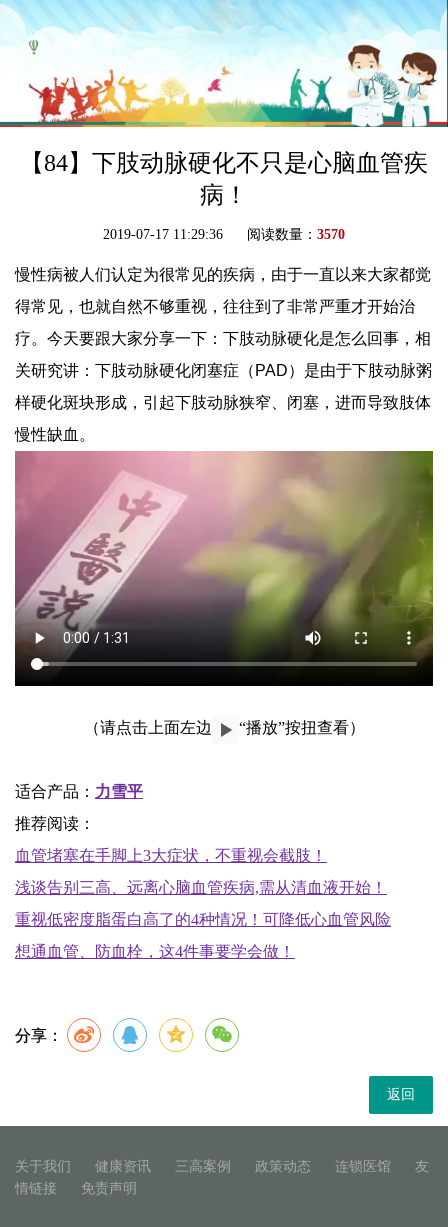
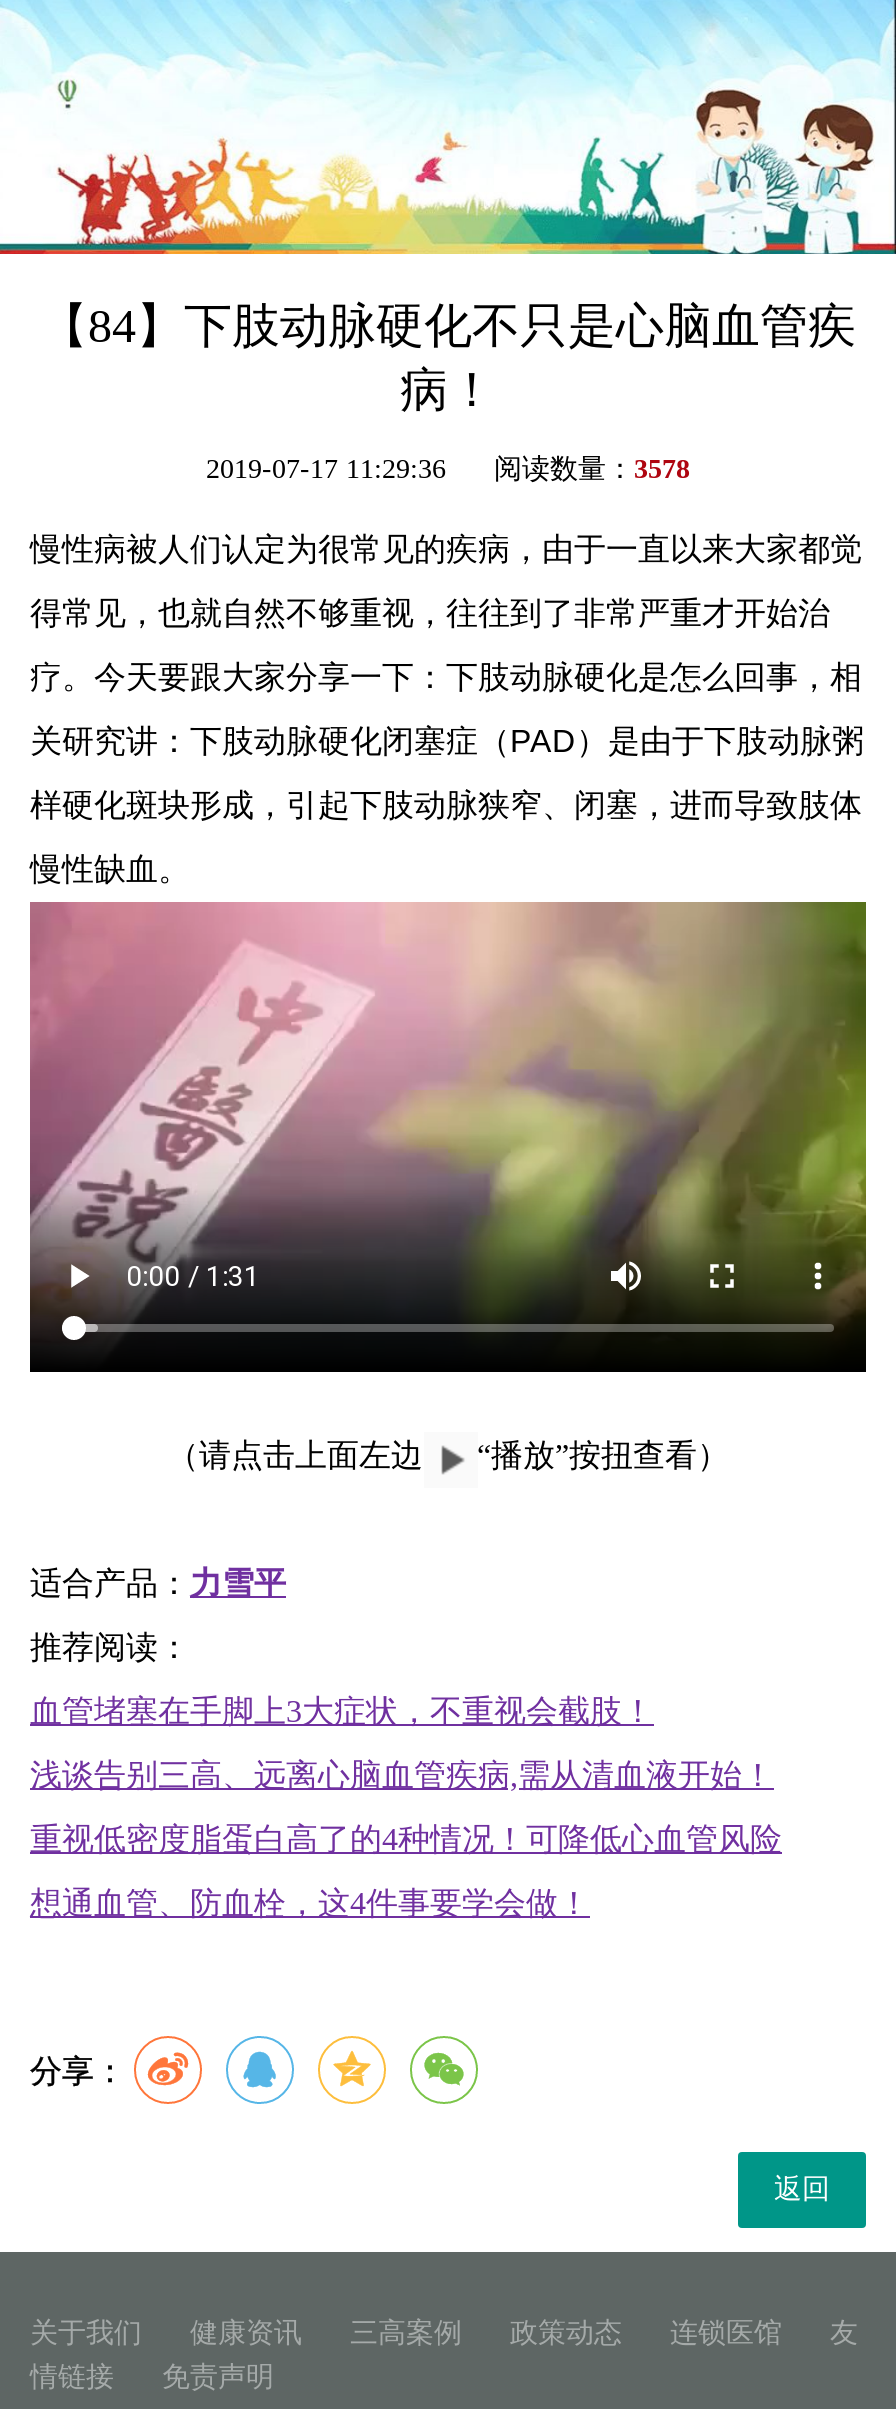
- 2019-07-17 11:29:36 阅读数量：3570
+ 2019-07-17 11:29:36 阅读数量：3578
